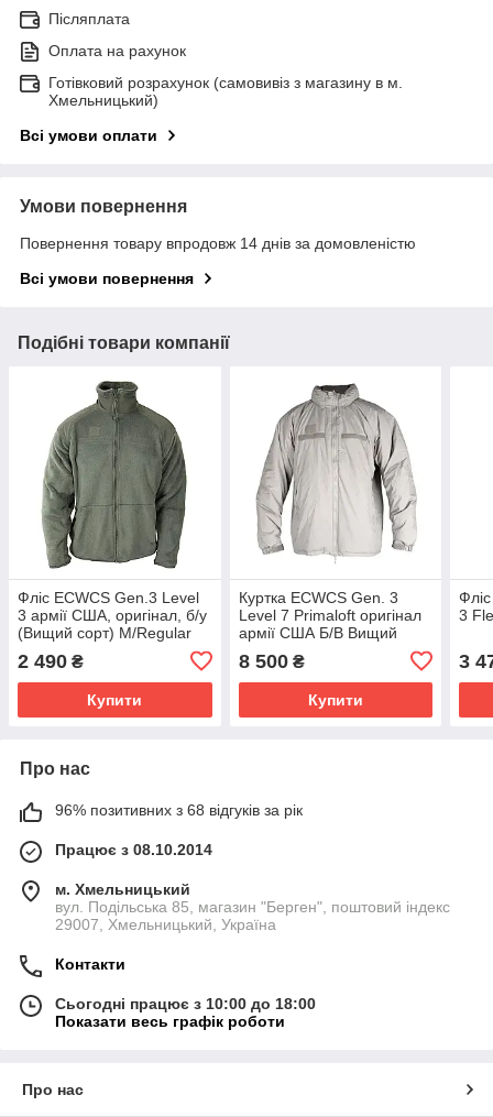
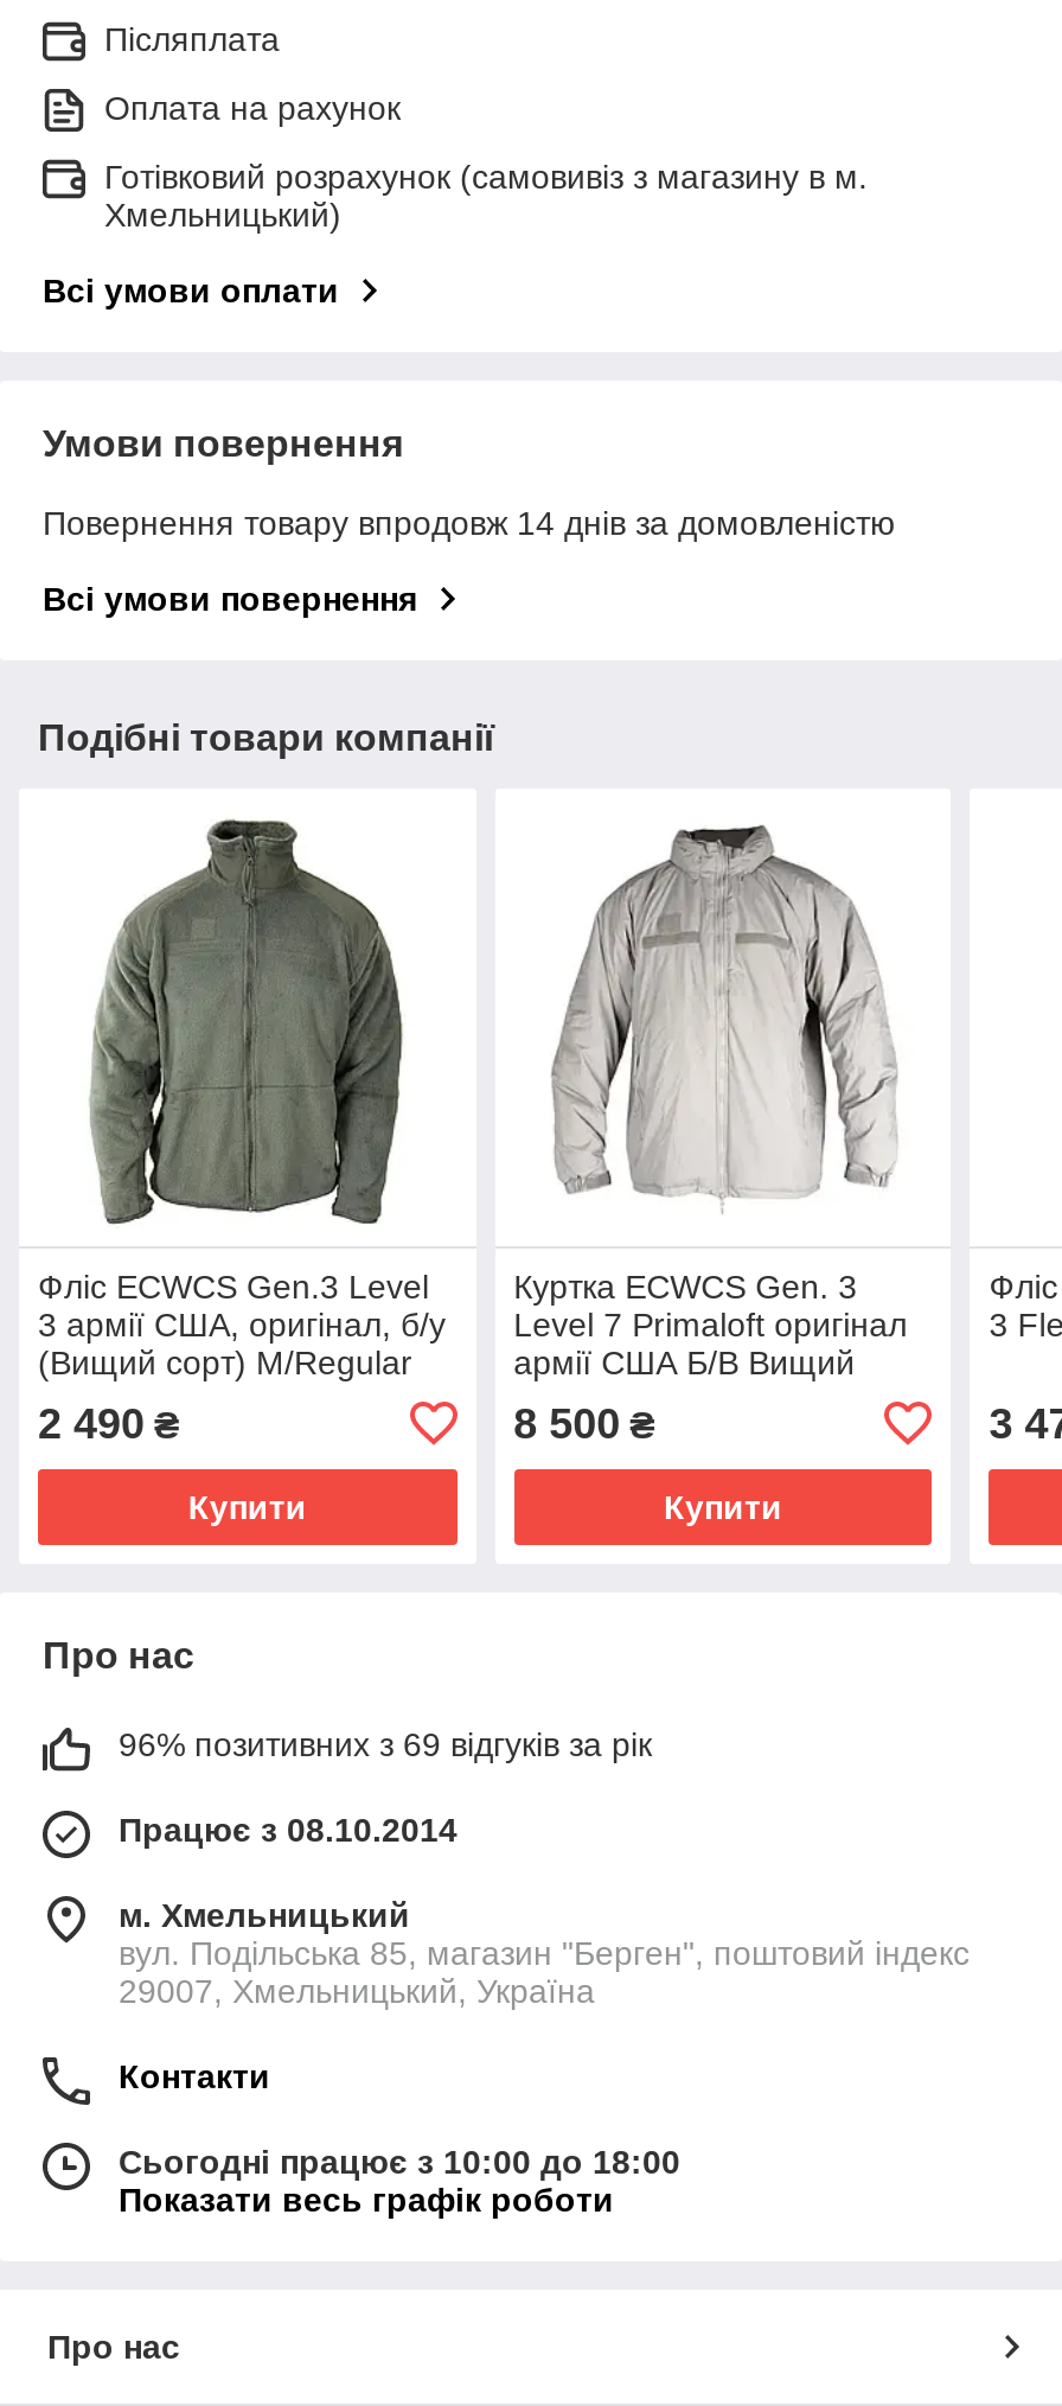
- 96% позитивних з 68 відгуків за рік
+ 96% позитивних з 69 відгуків за рік
